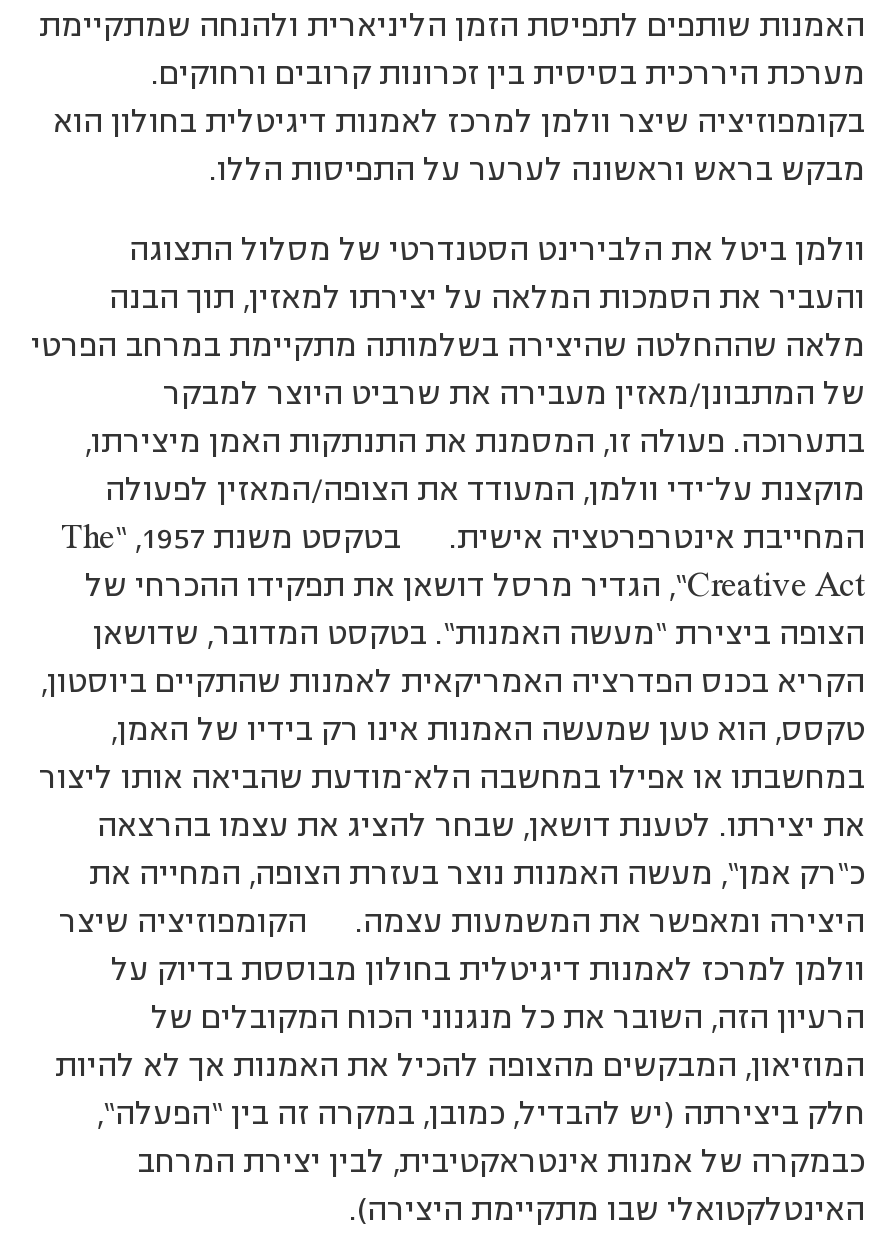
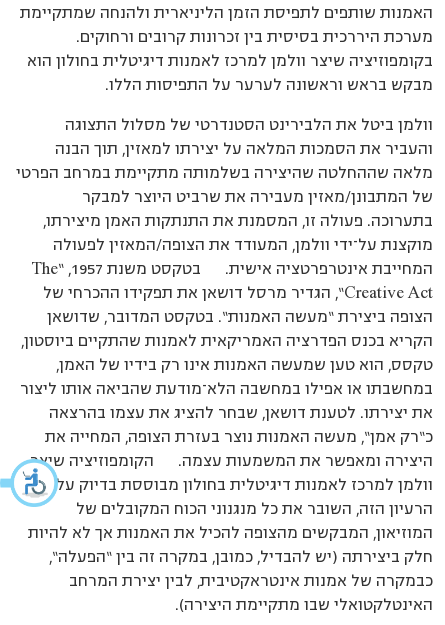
+ [image]
